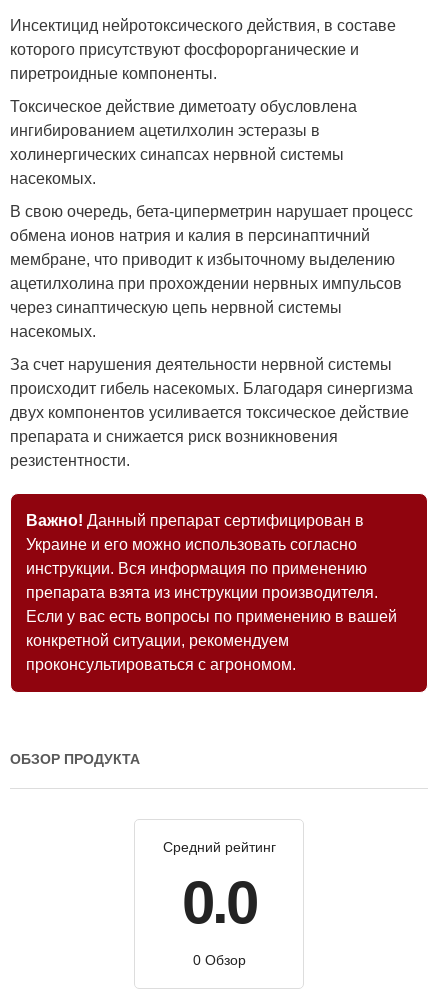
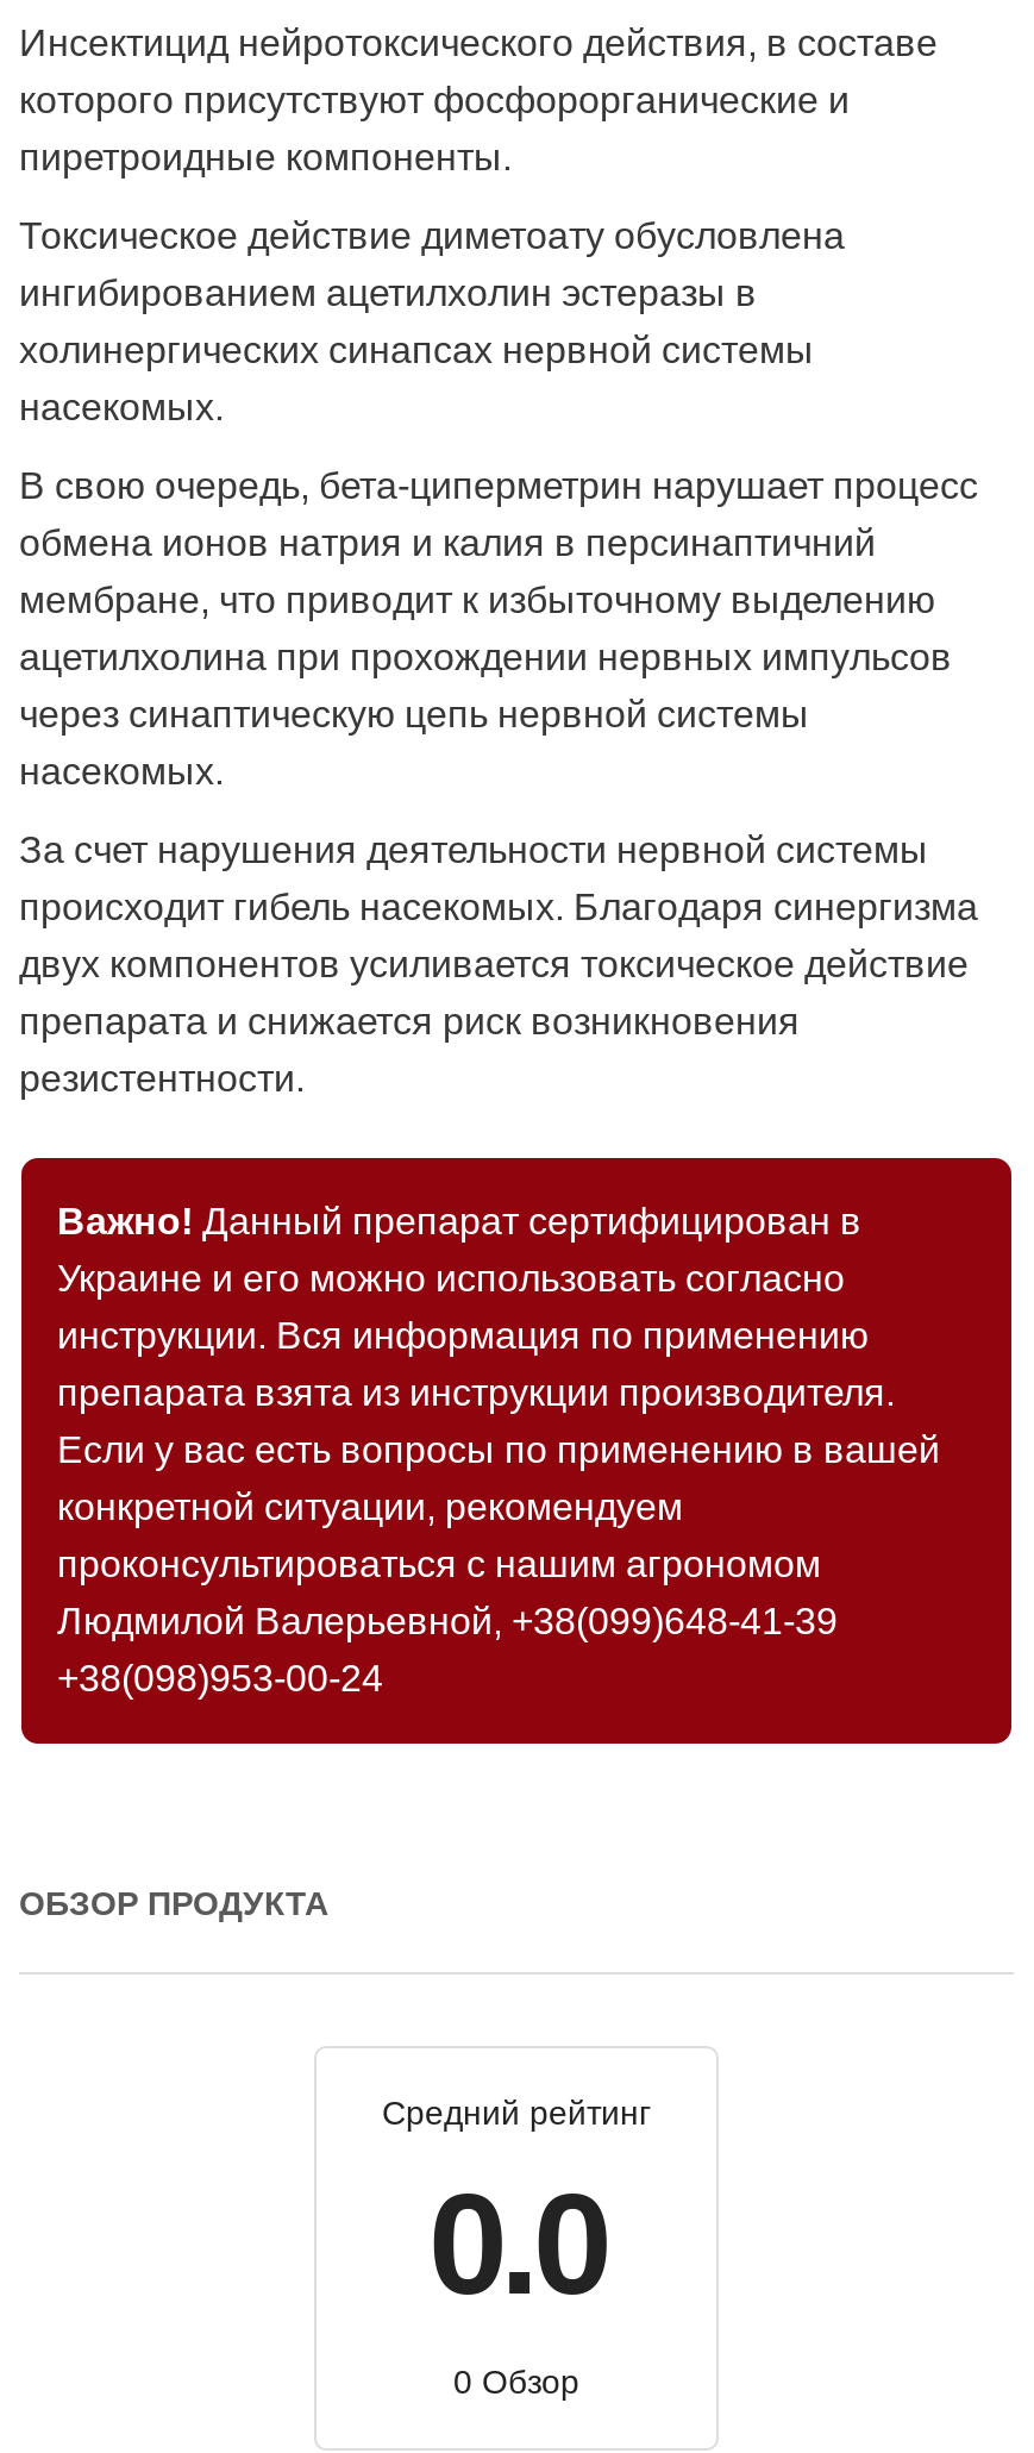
- проконсультироваться с агрономом.
+ проконсультироваться с нашим агрономом
+ Людмилой Валерьевной, +38(099)648-41-39
+ +38(098)953-00-24
